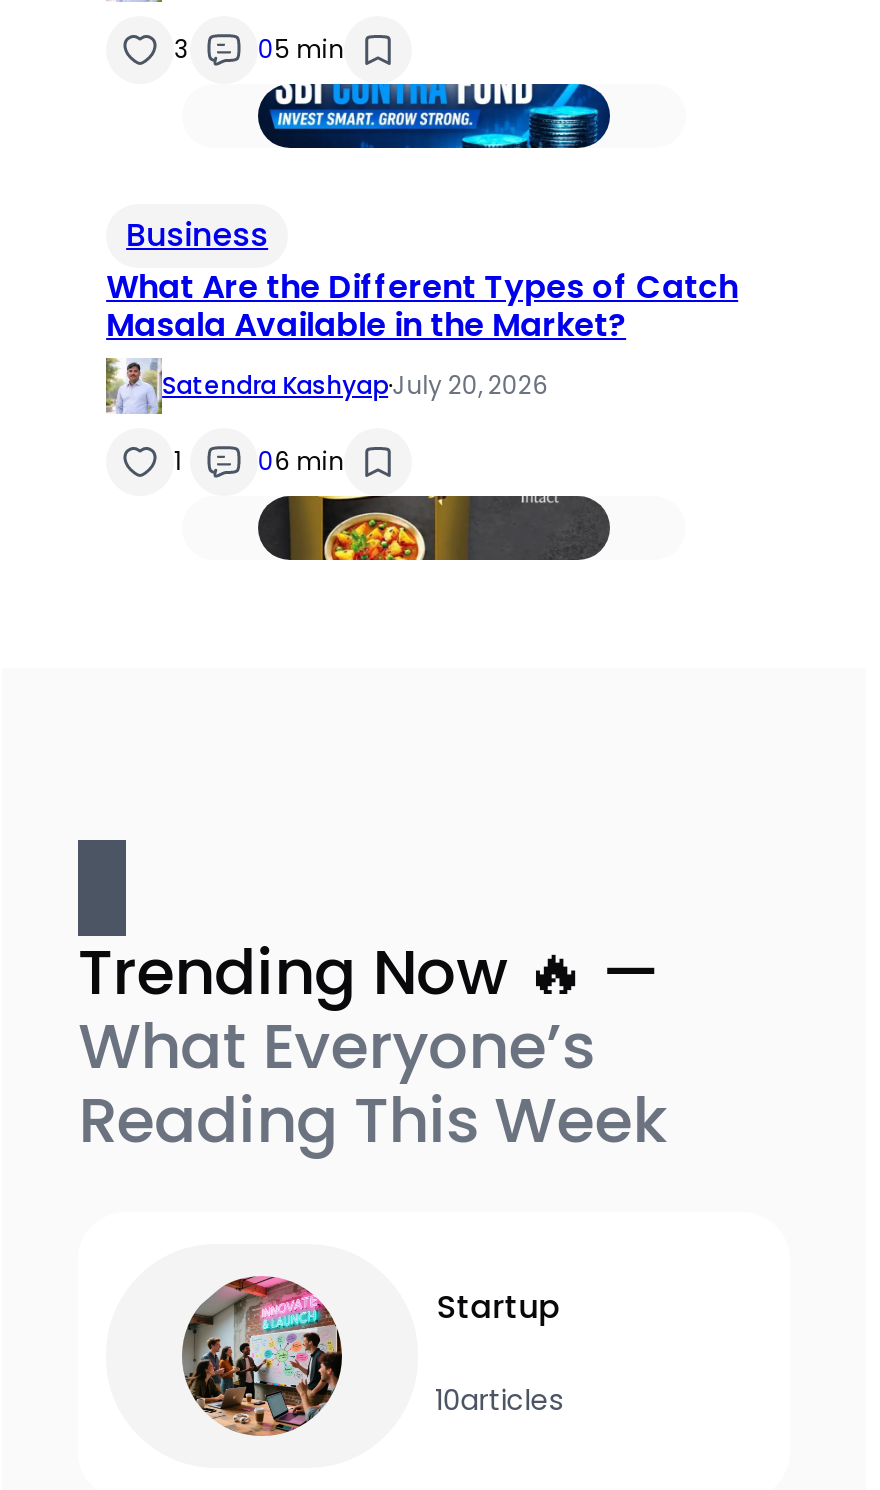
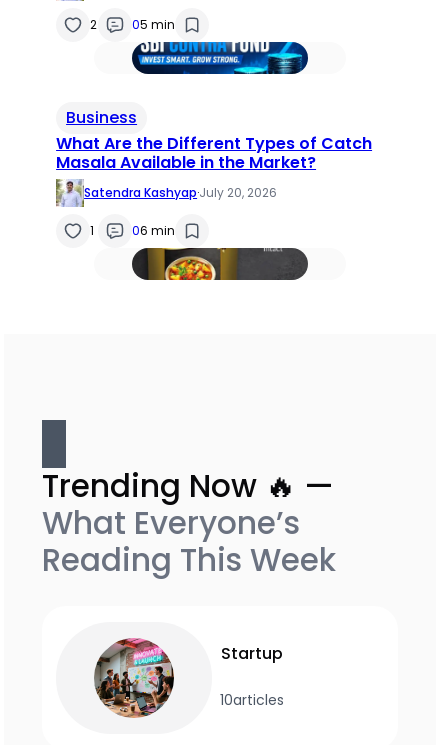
- 3
+ 2
